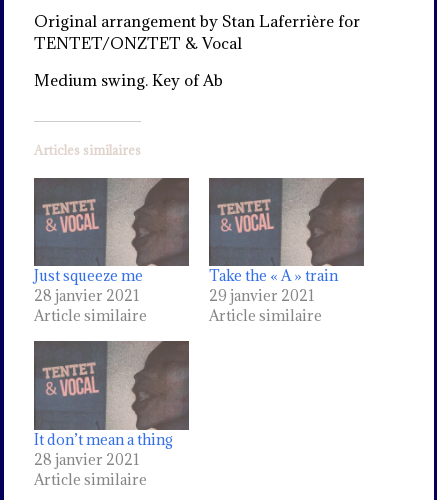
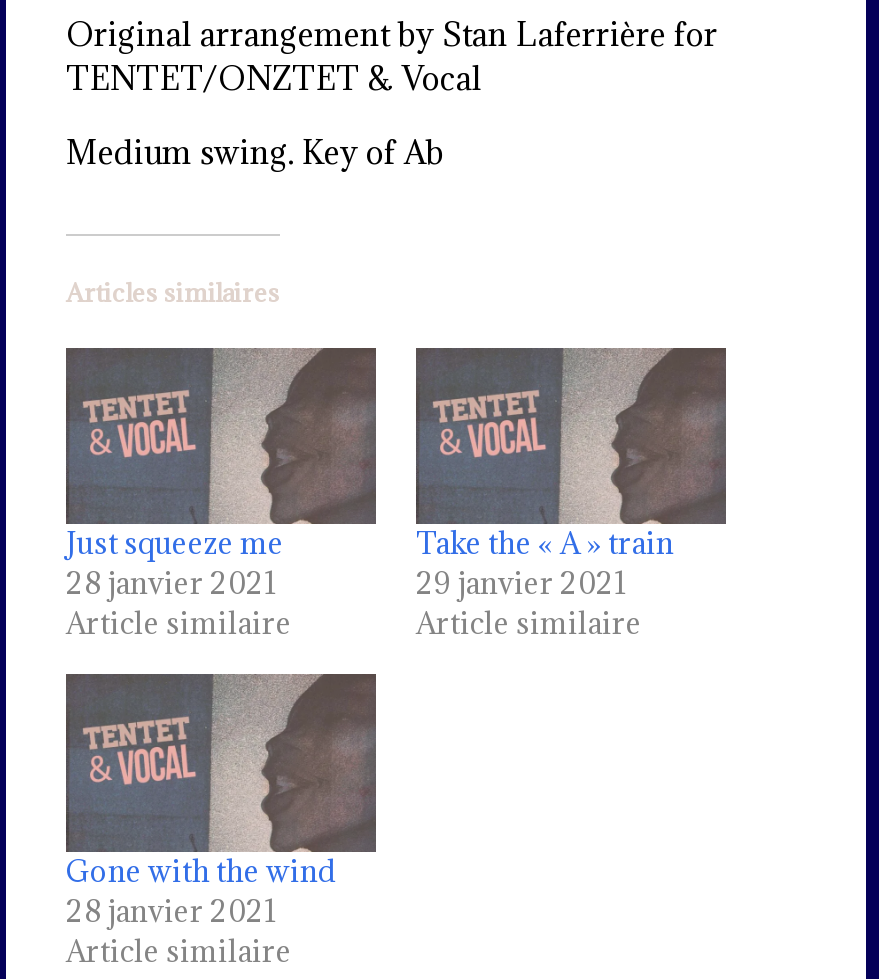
- It don’t mean a thing
+ Gone with the wind
